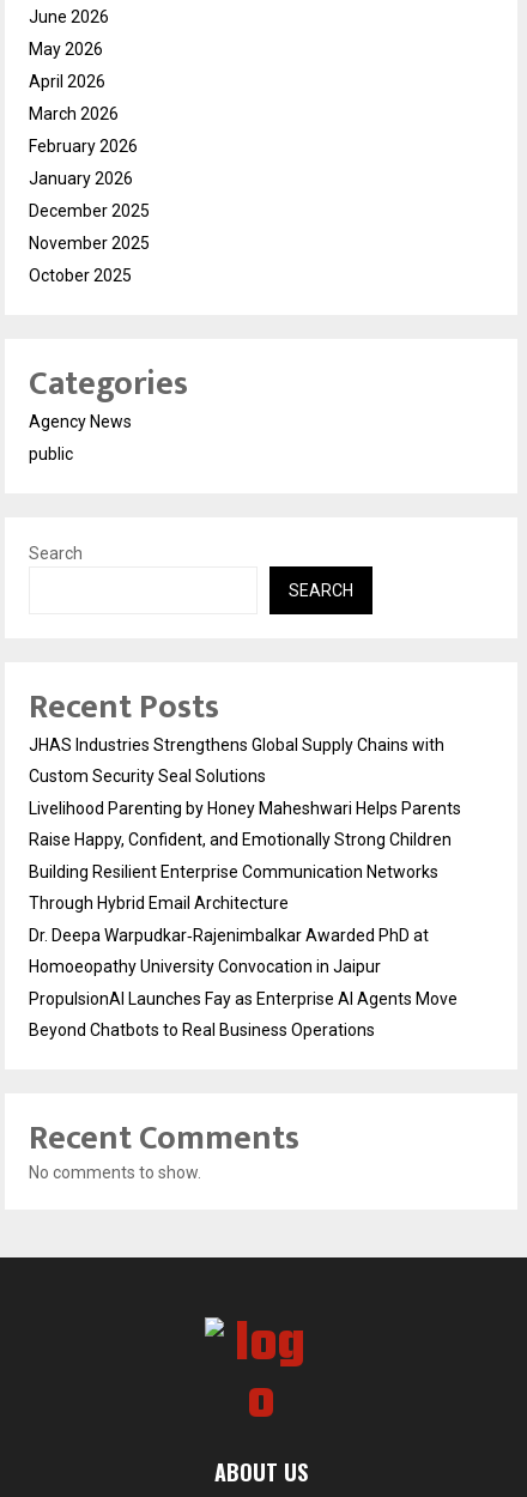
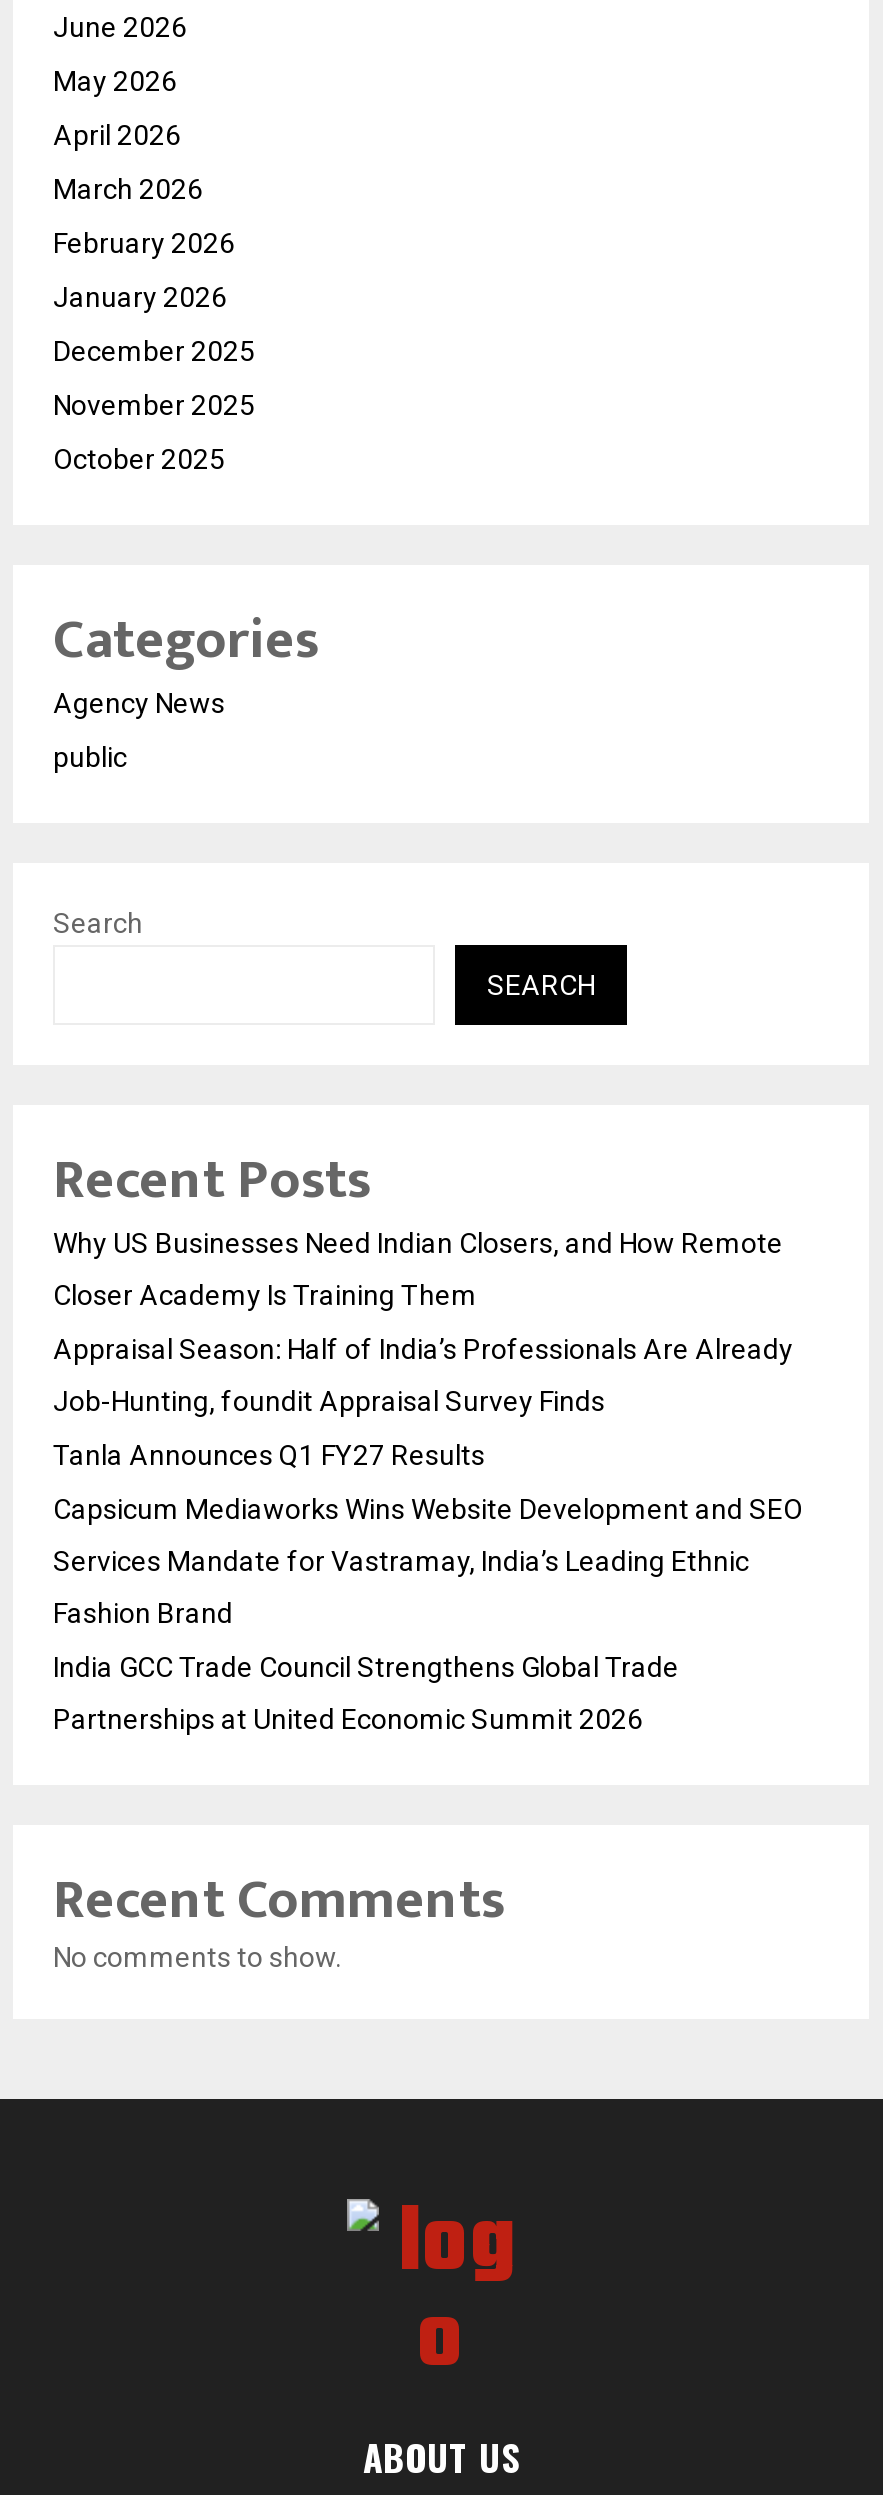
- JHAS Industries Strengthens Global Supply Chains with
+ Why US Businesses Need Indian Closers, and How Remote

- Custom Security Seal Solutions
+ Closer Academy Is Training Them

- Livelihood Parenting by Honey Maheshwari Helps Parents
+ Appraisal Season: Half of India’s Professionals Are Already

- Raise Happy, Confident, and Emotionally Strong Children
+ Job-Hunting, foundit Appraisal Survey Finds

- Building Resilient Enterprise Communication Networks
+ Tanla Announces Q1 FY27 Results

- Through Hybrid Email Architecture
+ Capsicum Mediaworks Wins Website Development and SEO

- Dr. Deepa Warpudkar‑Rajenimbalkar Awarded PhD at
+ Services Mandate for Vastramay, India’s Leading Ethnic

- Homoeopathy University Convocation in Jaipur
+ Fashion Brand

- PropulsionAI Launches Fay as Enterprise AI Agents Move
+ India GCC Trade Council Strengthens Global Trade

- Beyond Chatbots to Real Business Operations
+ Partnerships at United Economic Summit 2026
